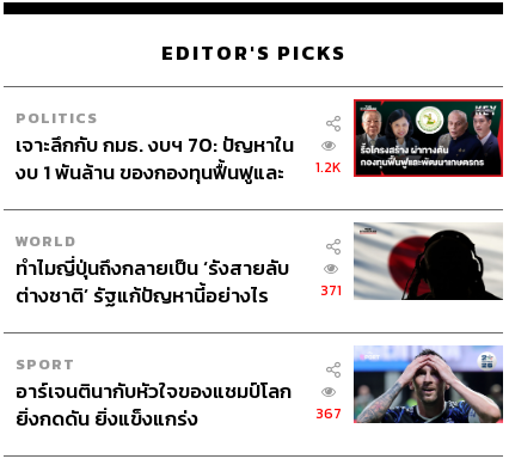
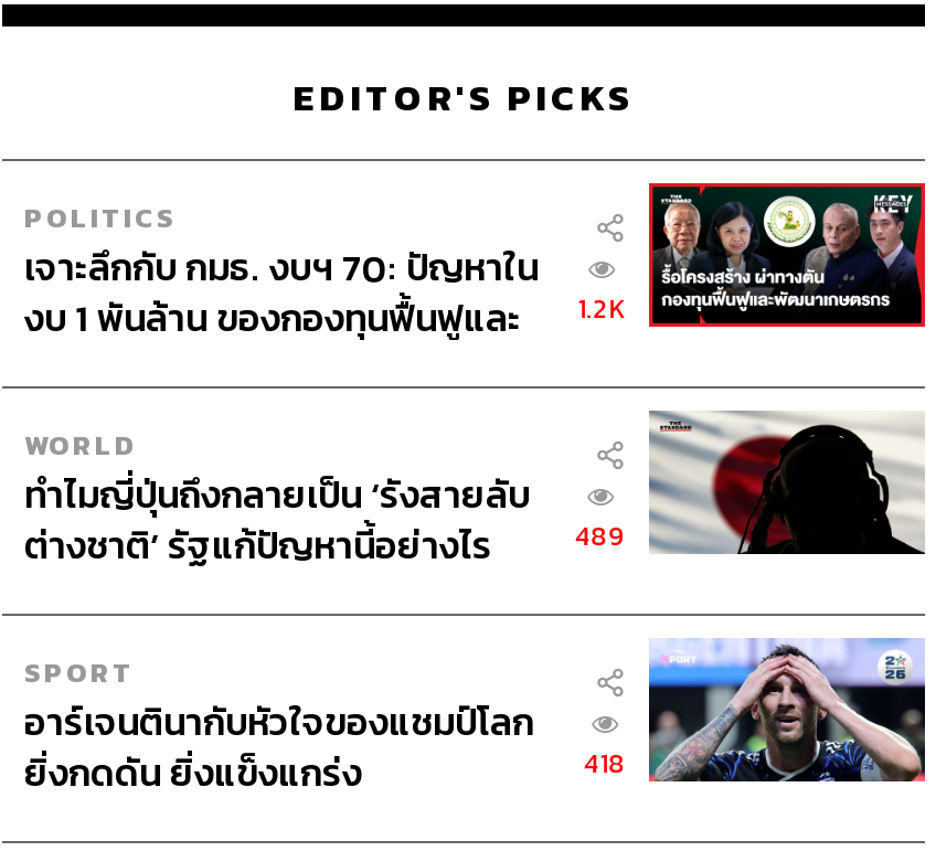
- 371
+ 489

- 367
+ 418
